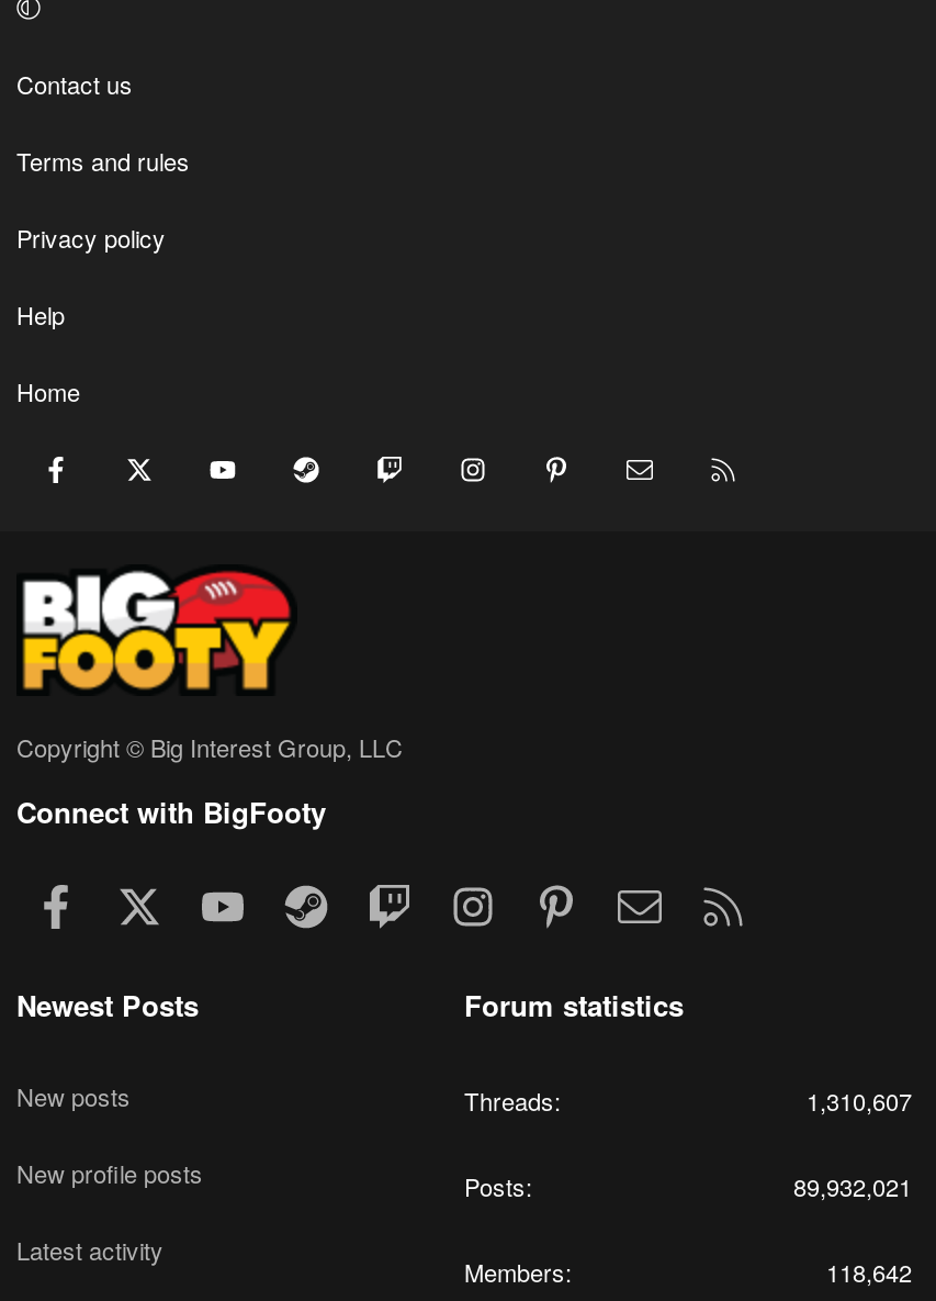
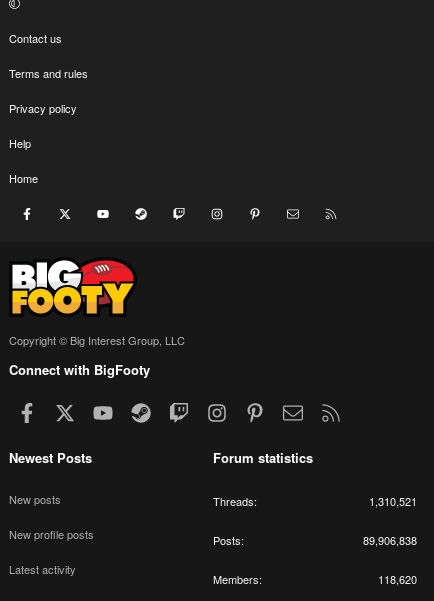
- 1,310,607
+ 1,310,521

- 89,932,021
+ 89,906,838

- 118,642
+ 118,620
